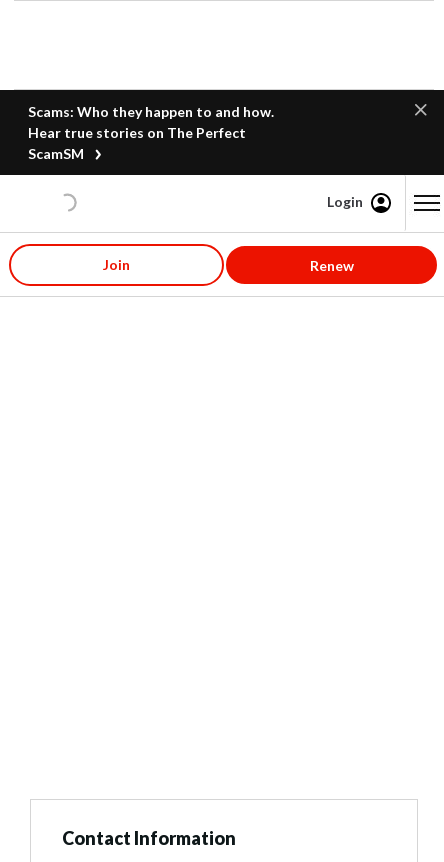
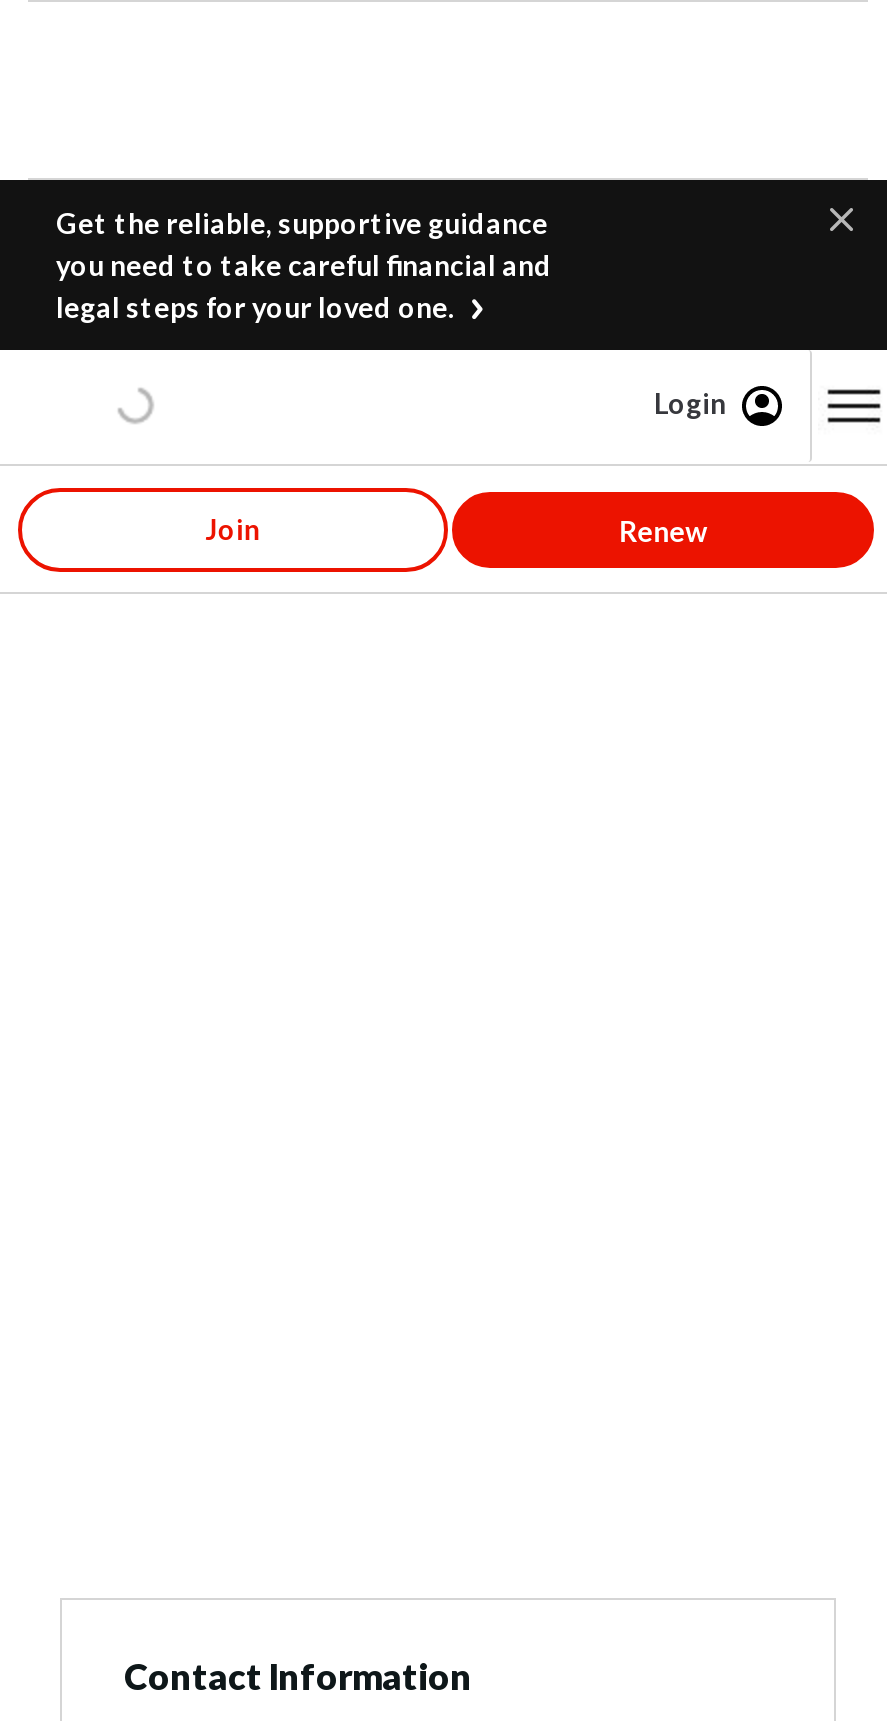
- Scams: Who they happen to and how.
- Hear true stories on The Perfect
- ScamSM
+ Get the reliable, supportive guidance
+ you need to take careful financial and
+ legal steps for your loved one.
